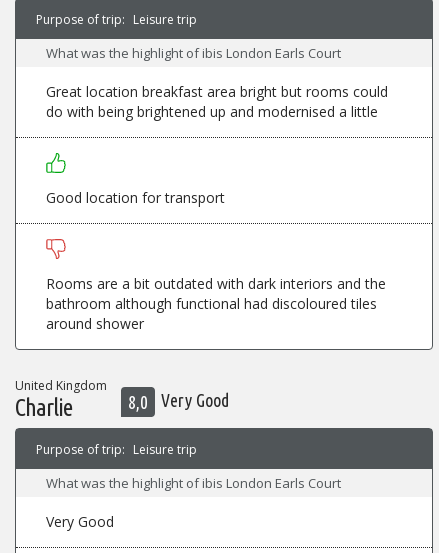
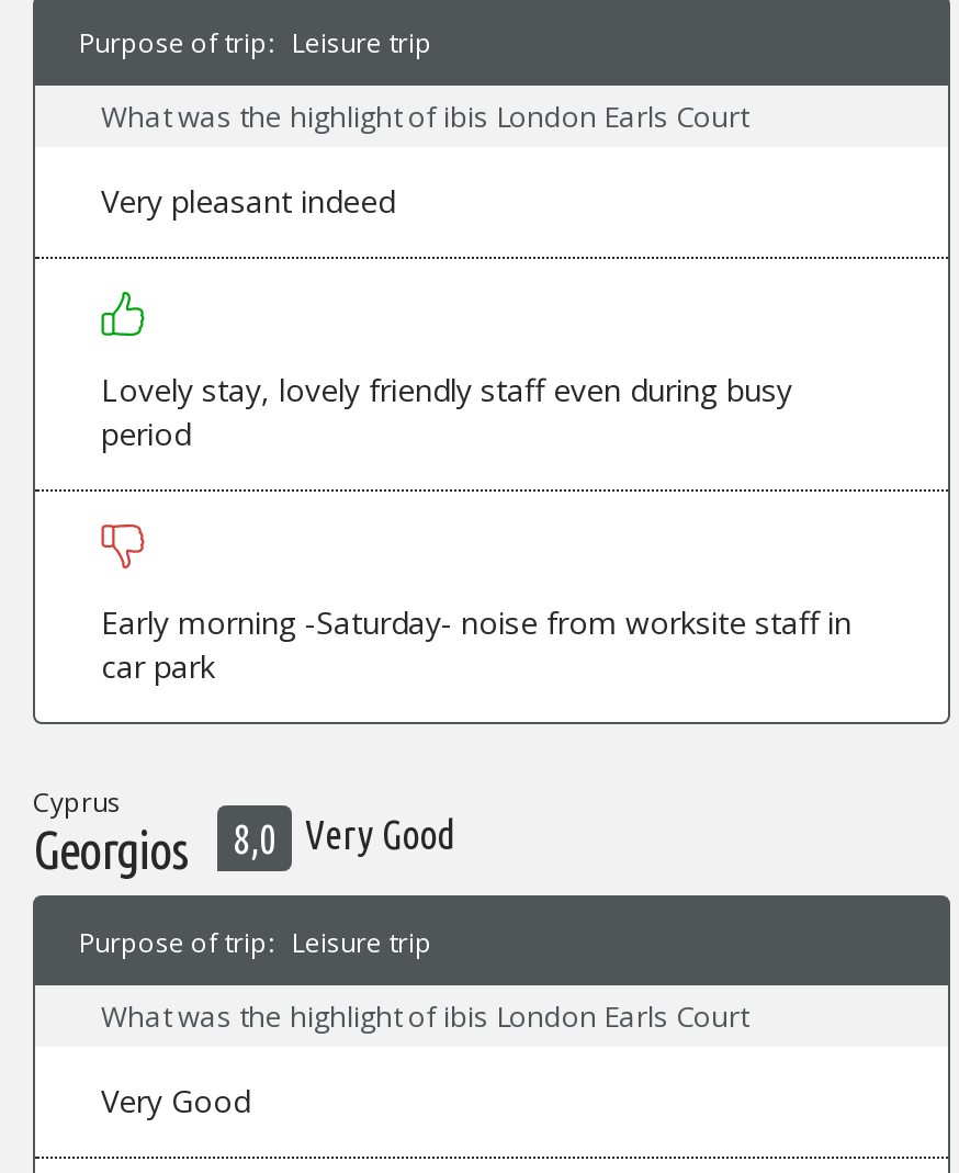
- Great location breakfast area bright but rooms could
- do with being brightened up and modernised a little
+ Very pleasant indeed

- Good location for transport
+ Lovely stay, lovely friendly staff even during busy
+ period

- Rooms are a bit outdated with dark interiors and the
- bathroom although functional had discoloured tiles
- around shower
+ Early morning -Saturday- noise from worksite staff in
+ car park

- United Kingdom
- Charlie
+ Cyprus
+ Georgios
